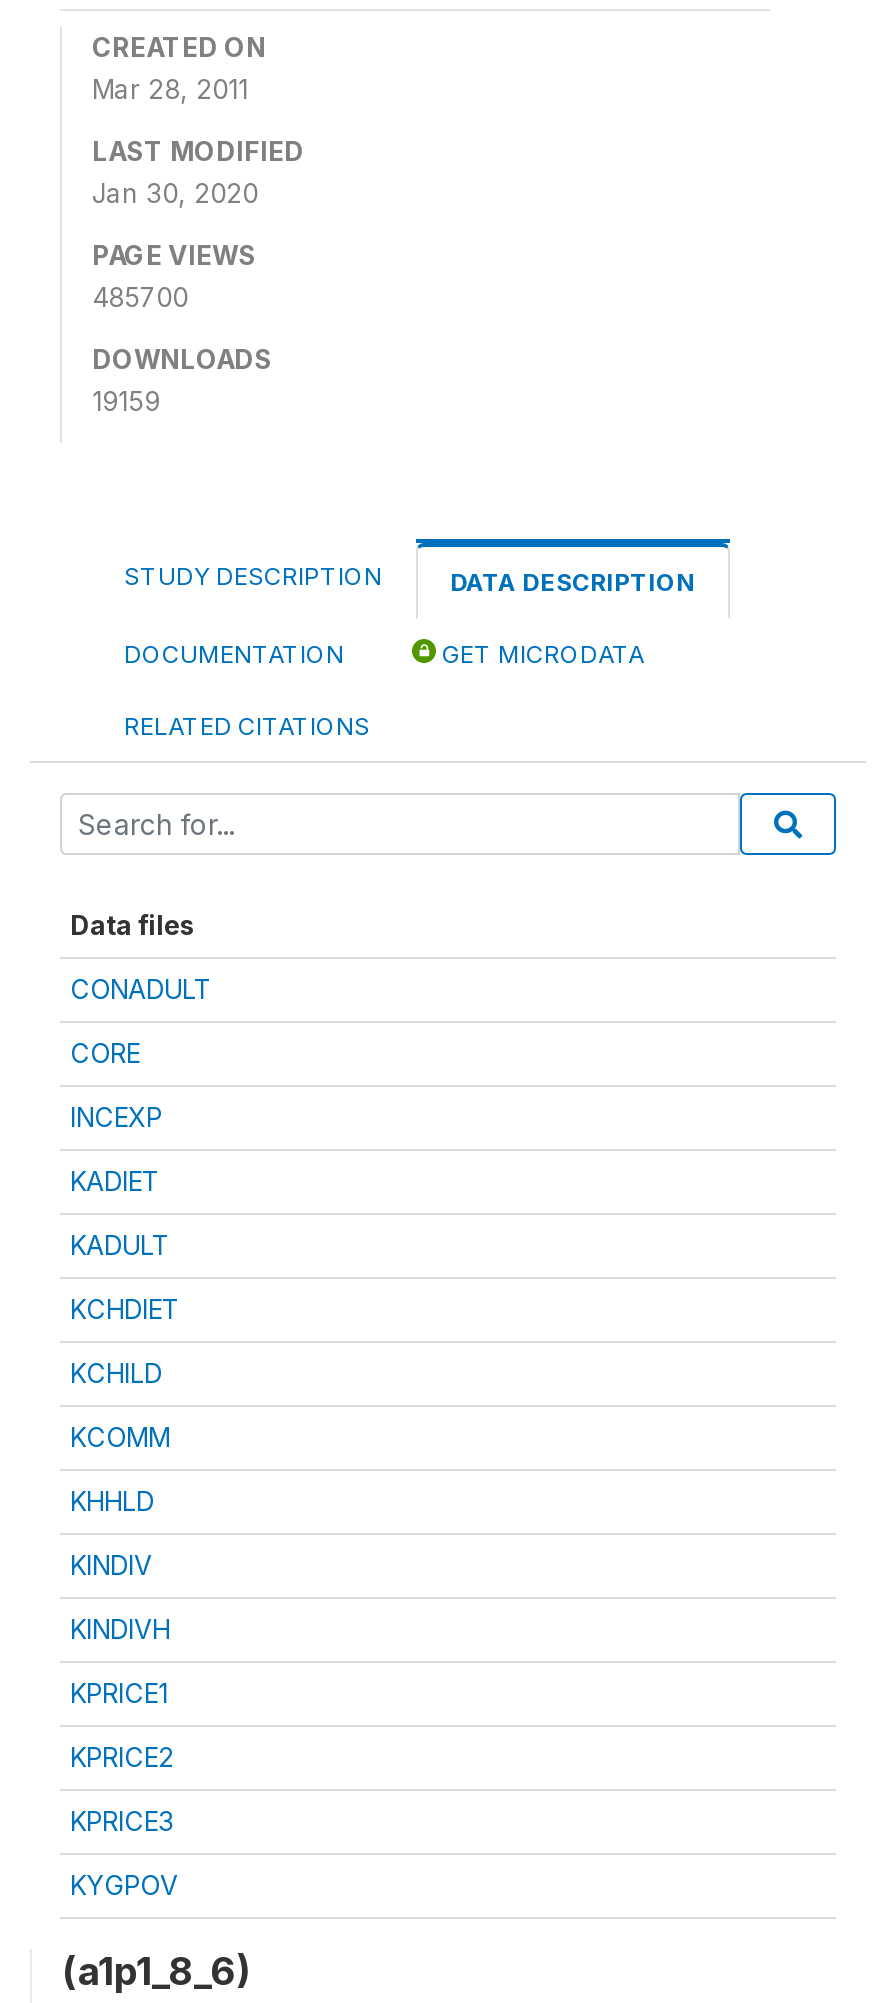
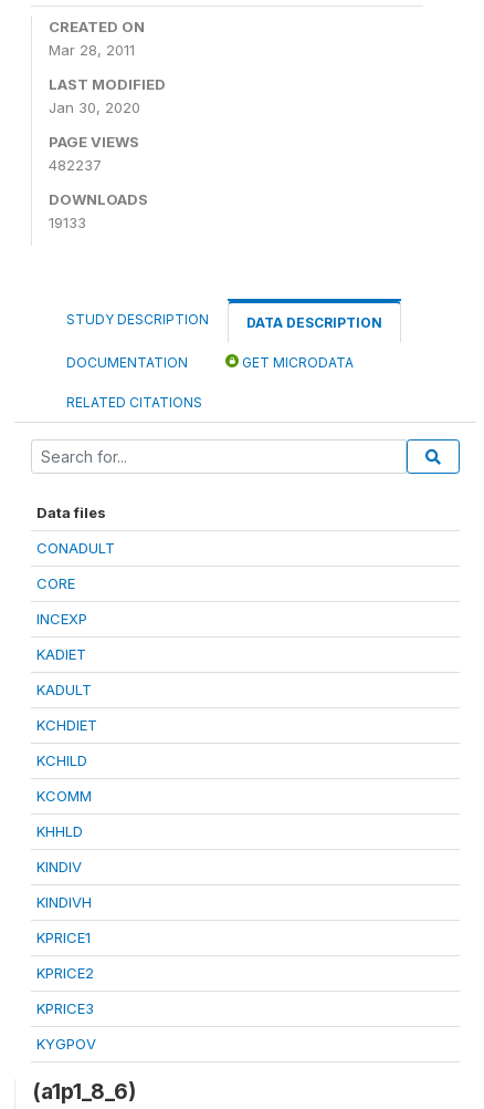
- 485700
+ 482237

- 19159
+ 19133
